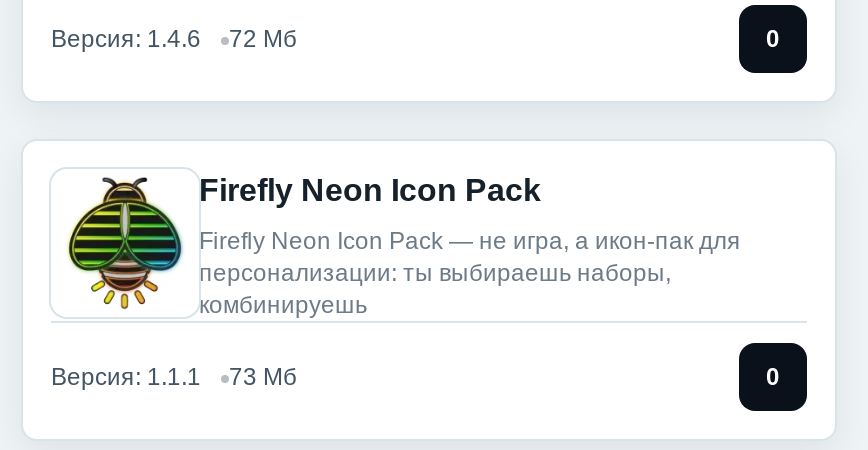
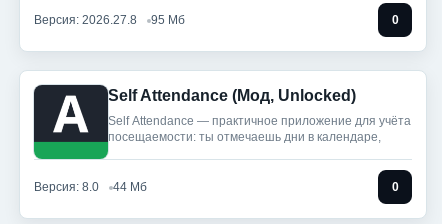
- Версия: 1.4.6
- 72 Мб
+ Версия: 2026.27.8
+ 95 Мб

- [image]
- Firefly Neon Icon Pack
+ [image]
+ Self Attendance (Мод, Unlocked)

- Firefly Neon Icon Pack — не игра, а икон‑пак для
- персонализации: ты выбираешь наборы,
- комбинируешь
+ Self Attendance — практичное приложение для учёта
+ посещаемости: ты отмечаешь дни в календаре,

- Версия: 1.1.1
- 73 Мб
+ Версия: 8.0
+ 44 Мб
